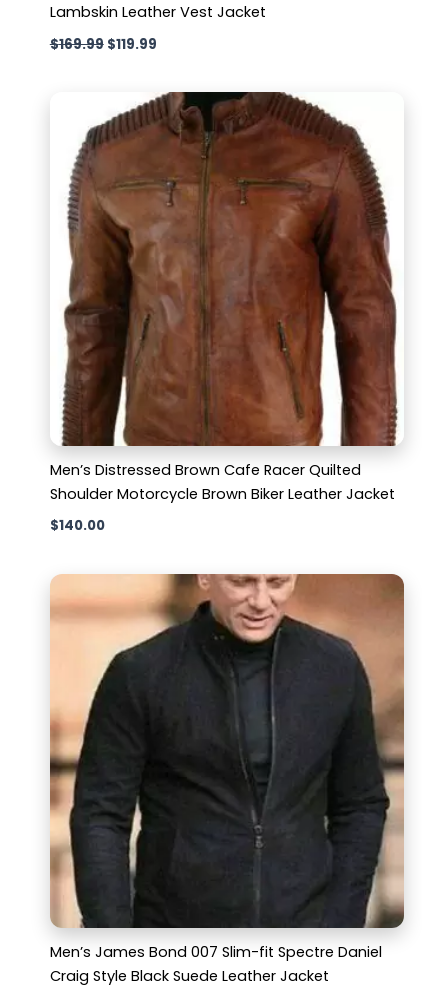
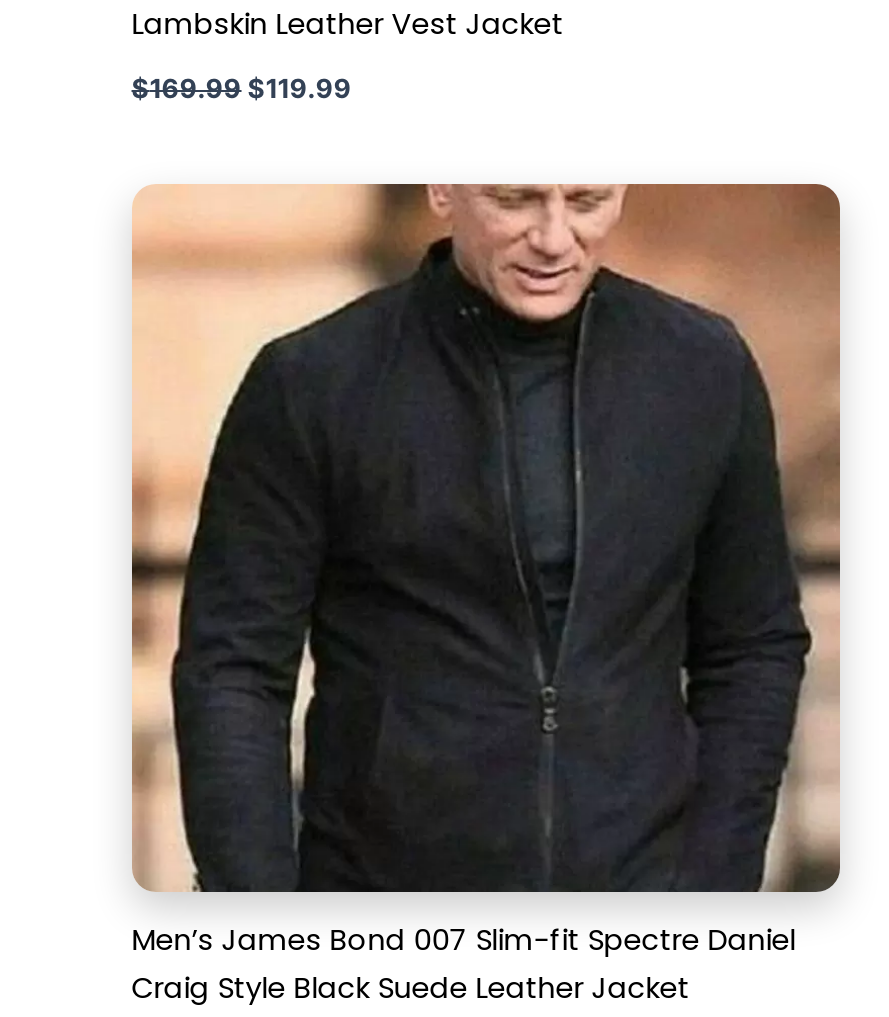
- [image]
- Men’s Distressed Brown Cafe Racer Quilted
- Shoulder Motorcycle Brown Biker Leather Jacket
- $140.00
